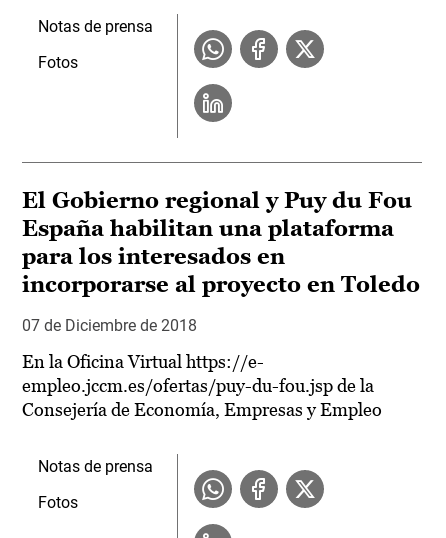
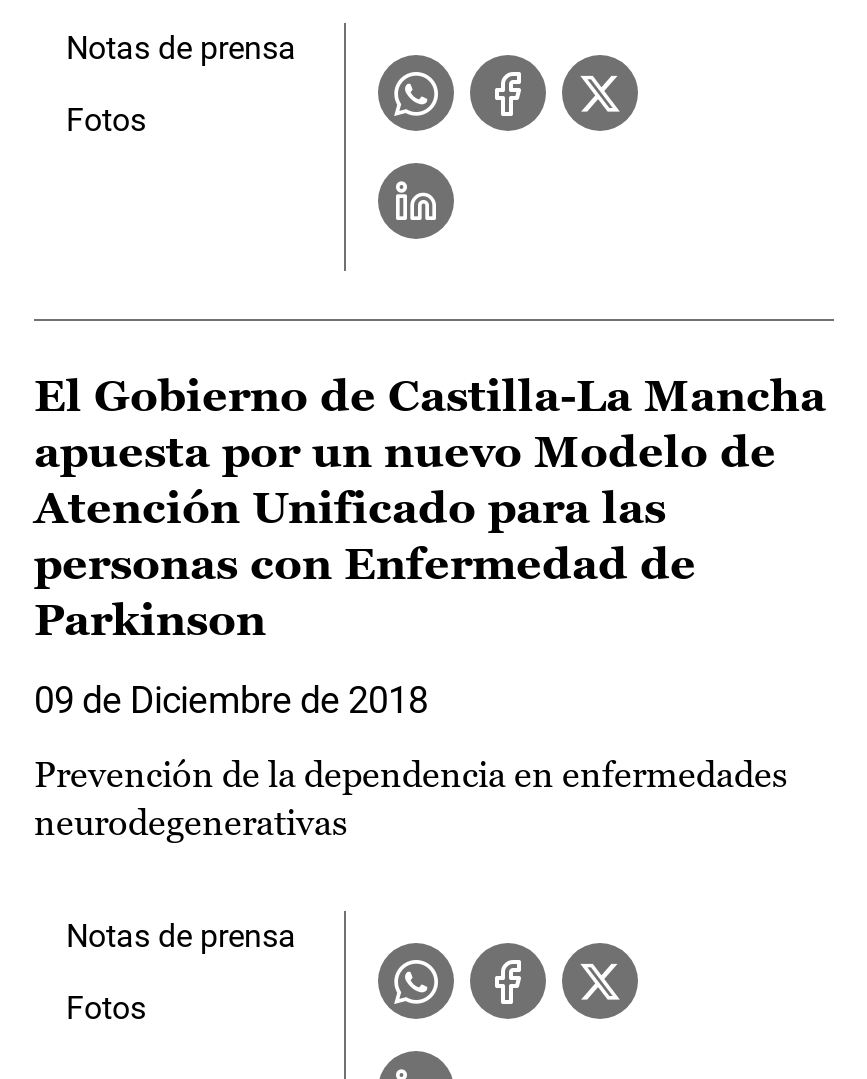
- El Gobierno regional y Puy du Fou
- España habilitan una plataforma
- para los interesados en
- incorporarse al proyecto en Toledo
+ El Gobierno de Castilla-La Mancha
+ apuesta por un nuevo Modelo de
+ Atención Unificado para las
+ personas con Enfermedad de
+ Parkinson

- 07 de Diciembre de 2018
+ 09 de Diciembre de 2018

- En la Oficina Virtual https://e-
- empleo.jccm.es/ofertas/puy-du-fou.jsp de la
- Consejería de Economía, Empresas y Empleo
+ Prevención de la dependencia en enfermedades
+ neurodegenerativas
